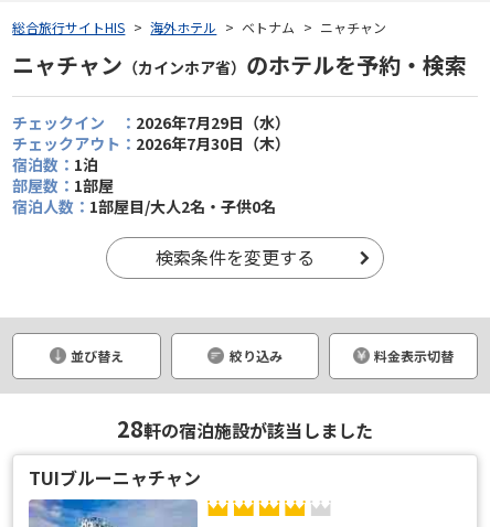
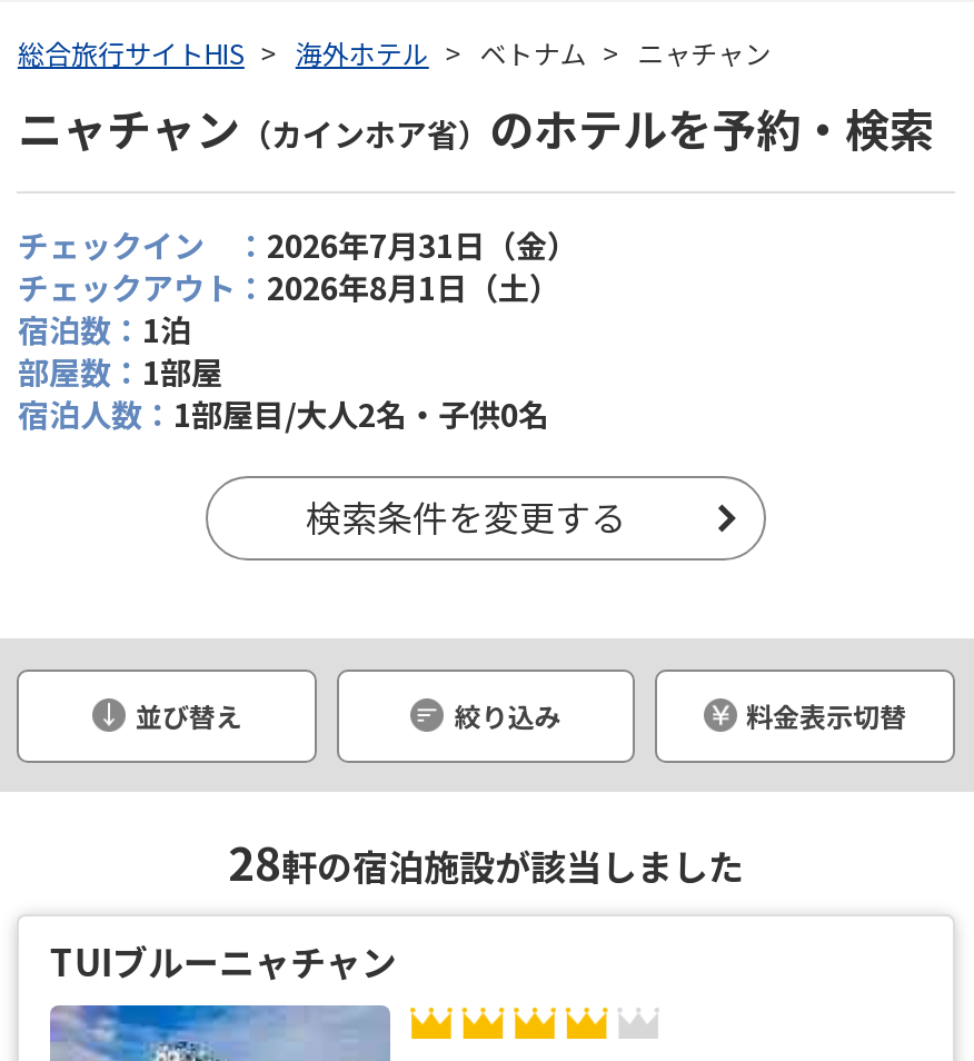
- チェックイン ：2026年7月29日（水）
+ チェックイン ：2026年7月31日（金）

- チェックアウト：2026年7月30日（木）
+ チェックアウト：2026年8月1日（土）
